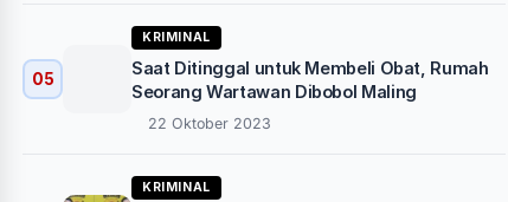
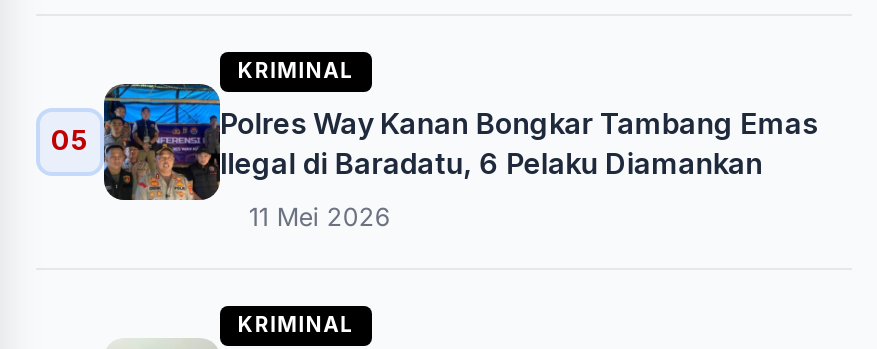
+ [image]

- Saat Ditinggal untuk Membeli Obat, Rumah
- Seorang Wartawan Dibobol Maling
+ Polres Way Kanan Bongkar Tambang Emas
+ Ilegal di Baradatu, 6 Pelaku Diamankan

- 22 Oktober 2023
+ 11 Mei 2026
